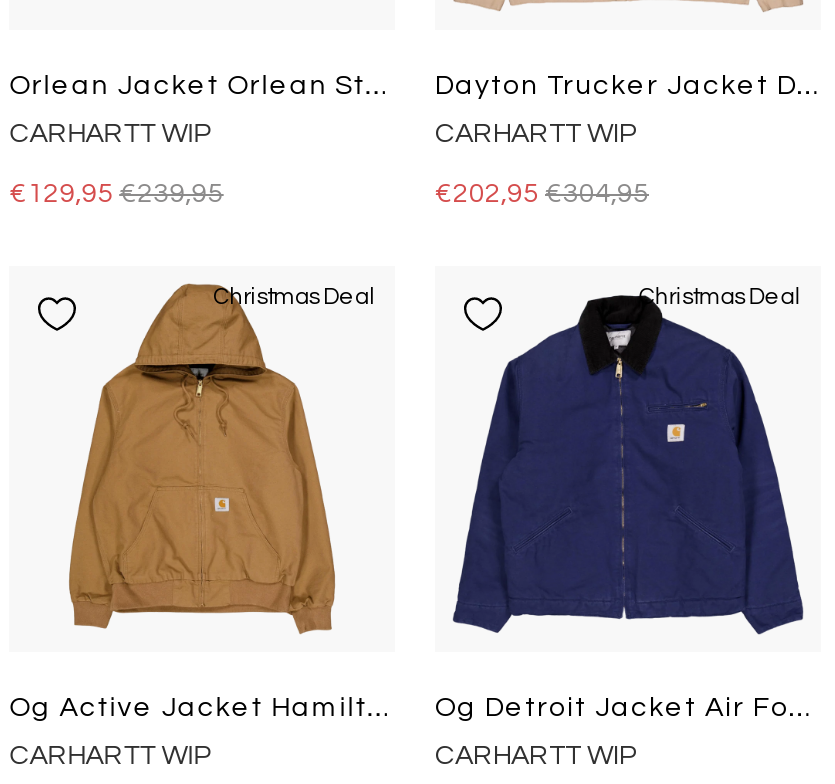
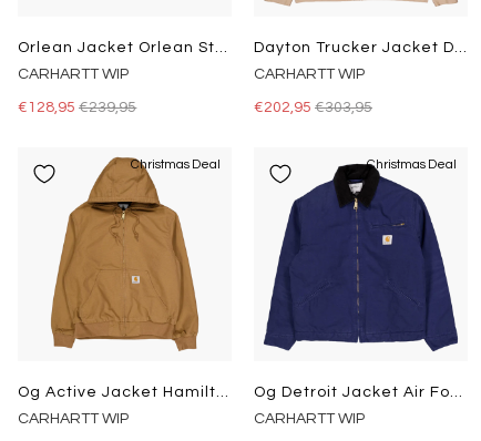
- €129,95 €239,95
+ €128,95 €239,95

- €202,95 €304,95
+ €202,95 €303,95
